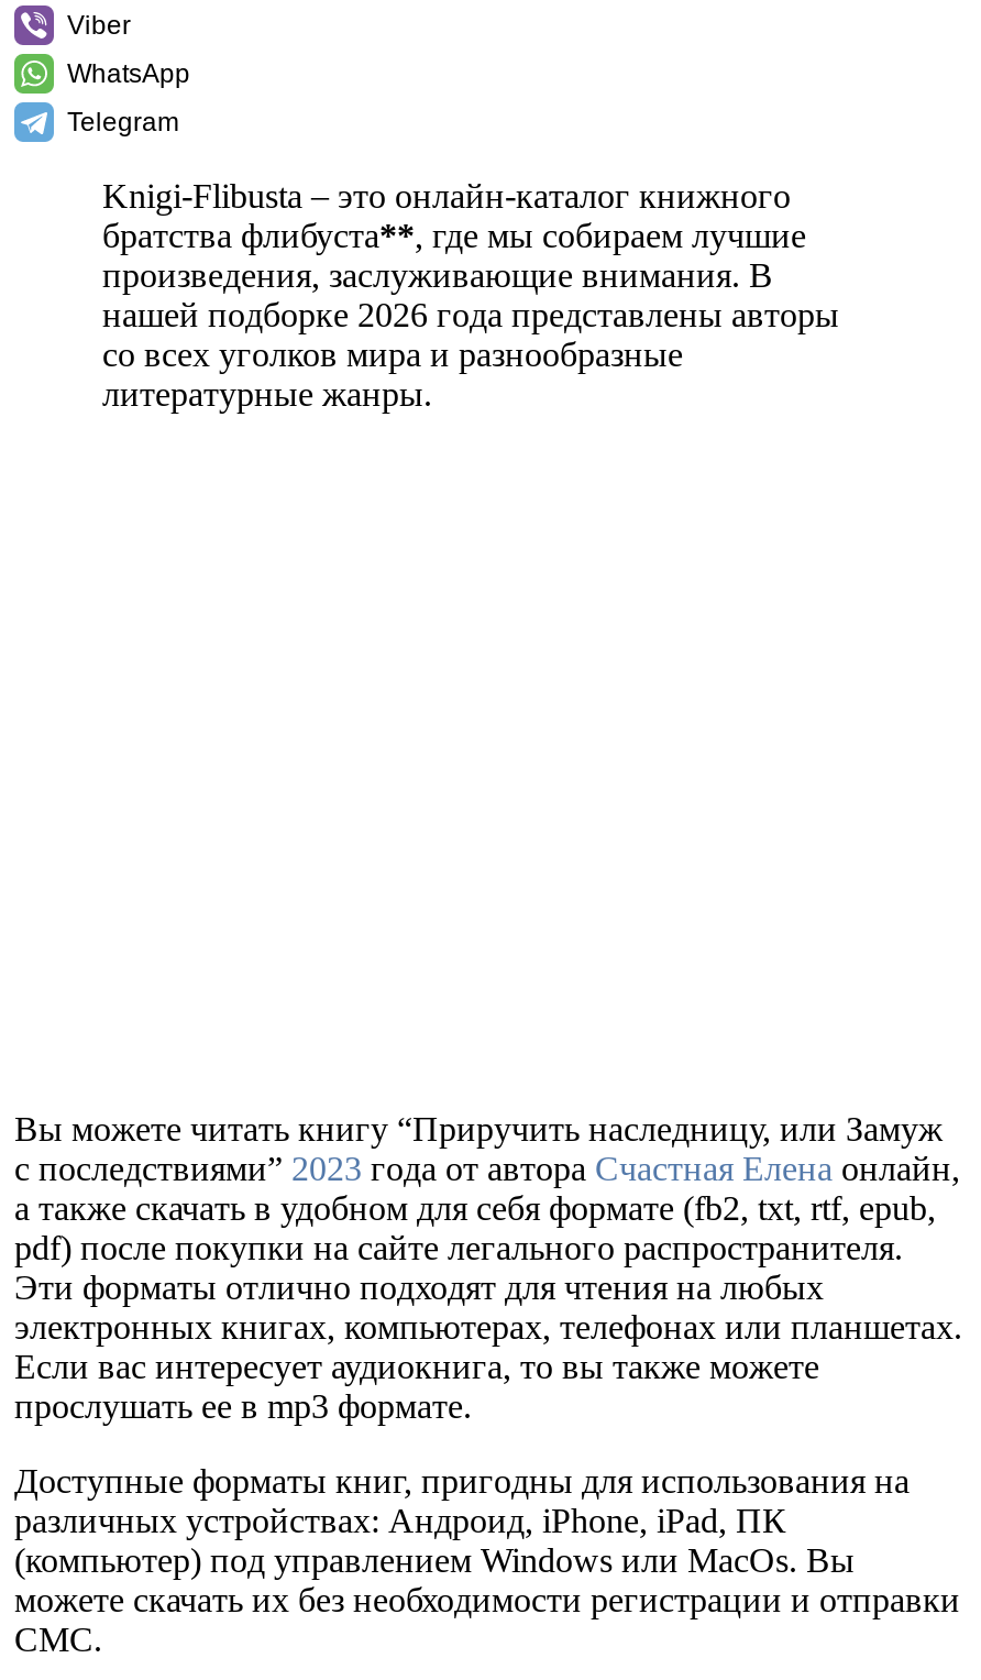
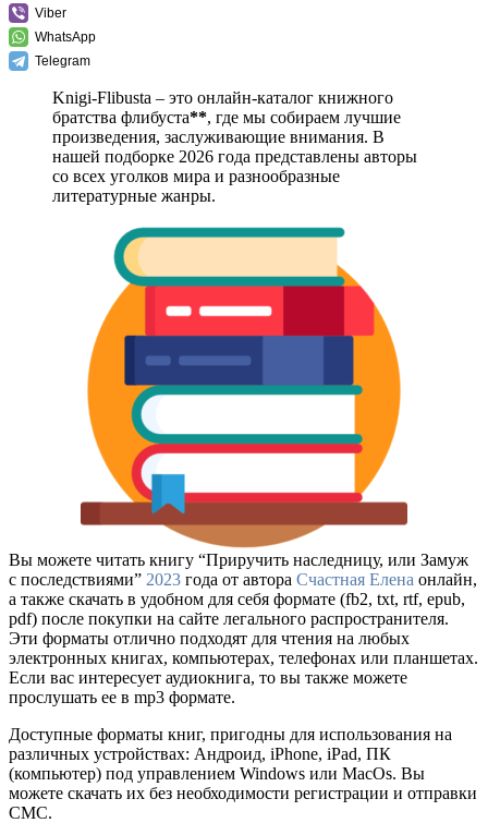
+ [image]
